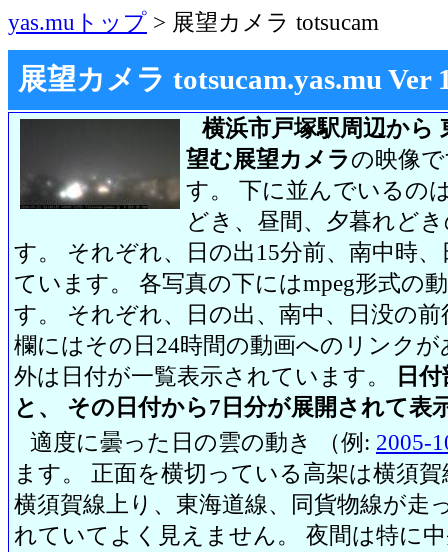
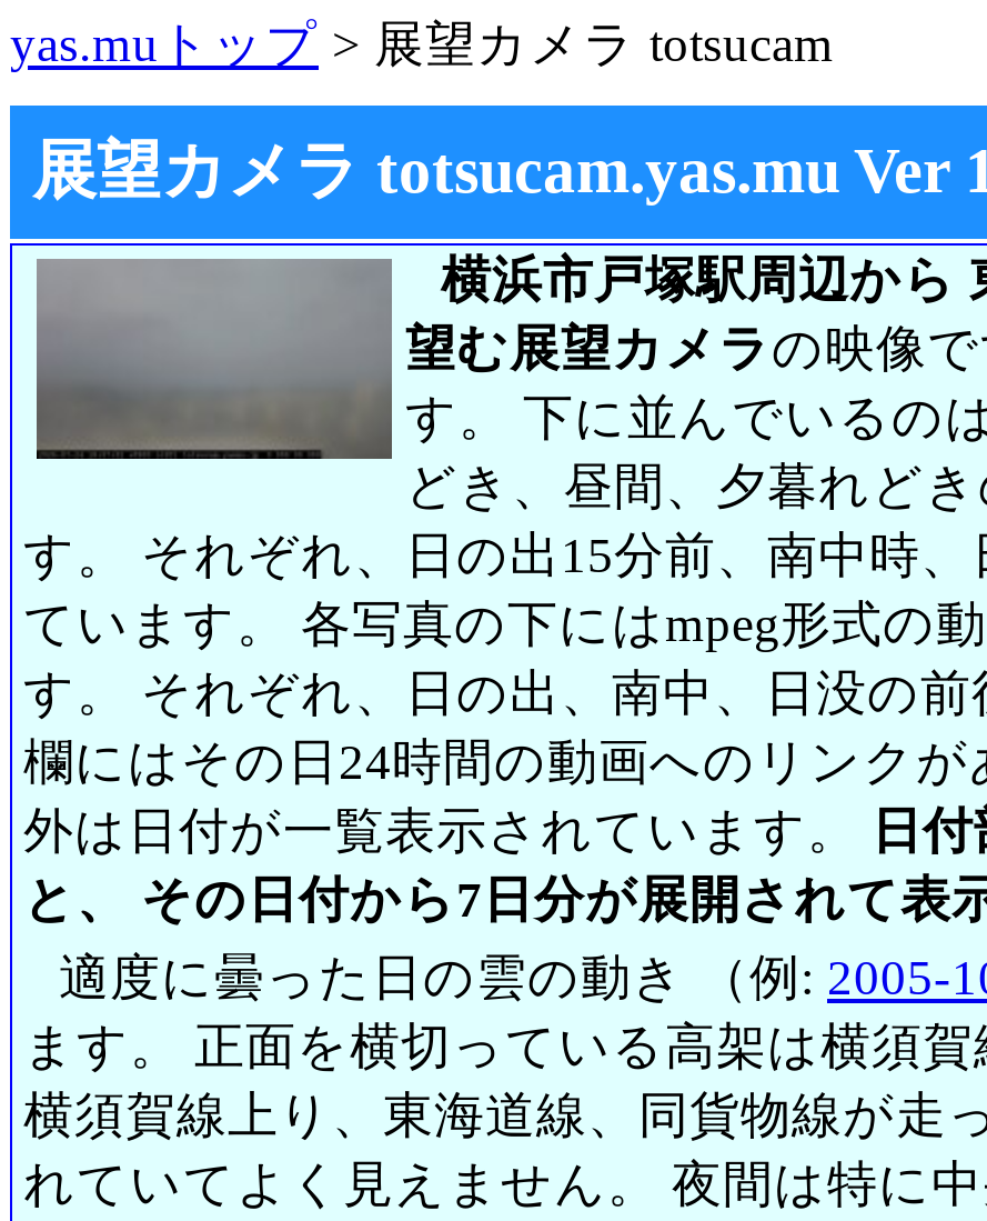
- [image]
+ [image]
